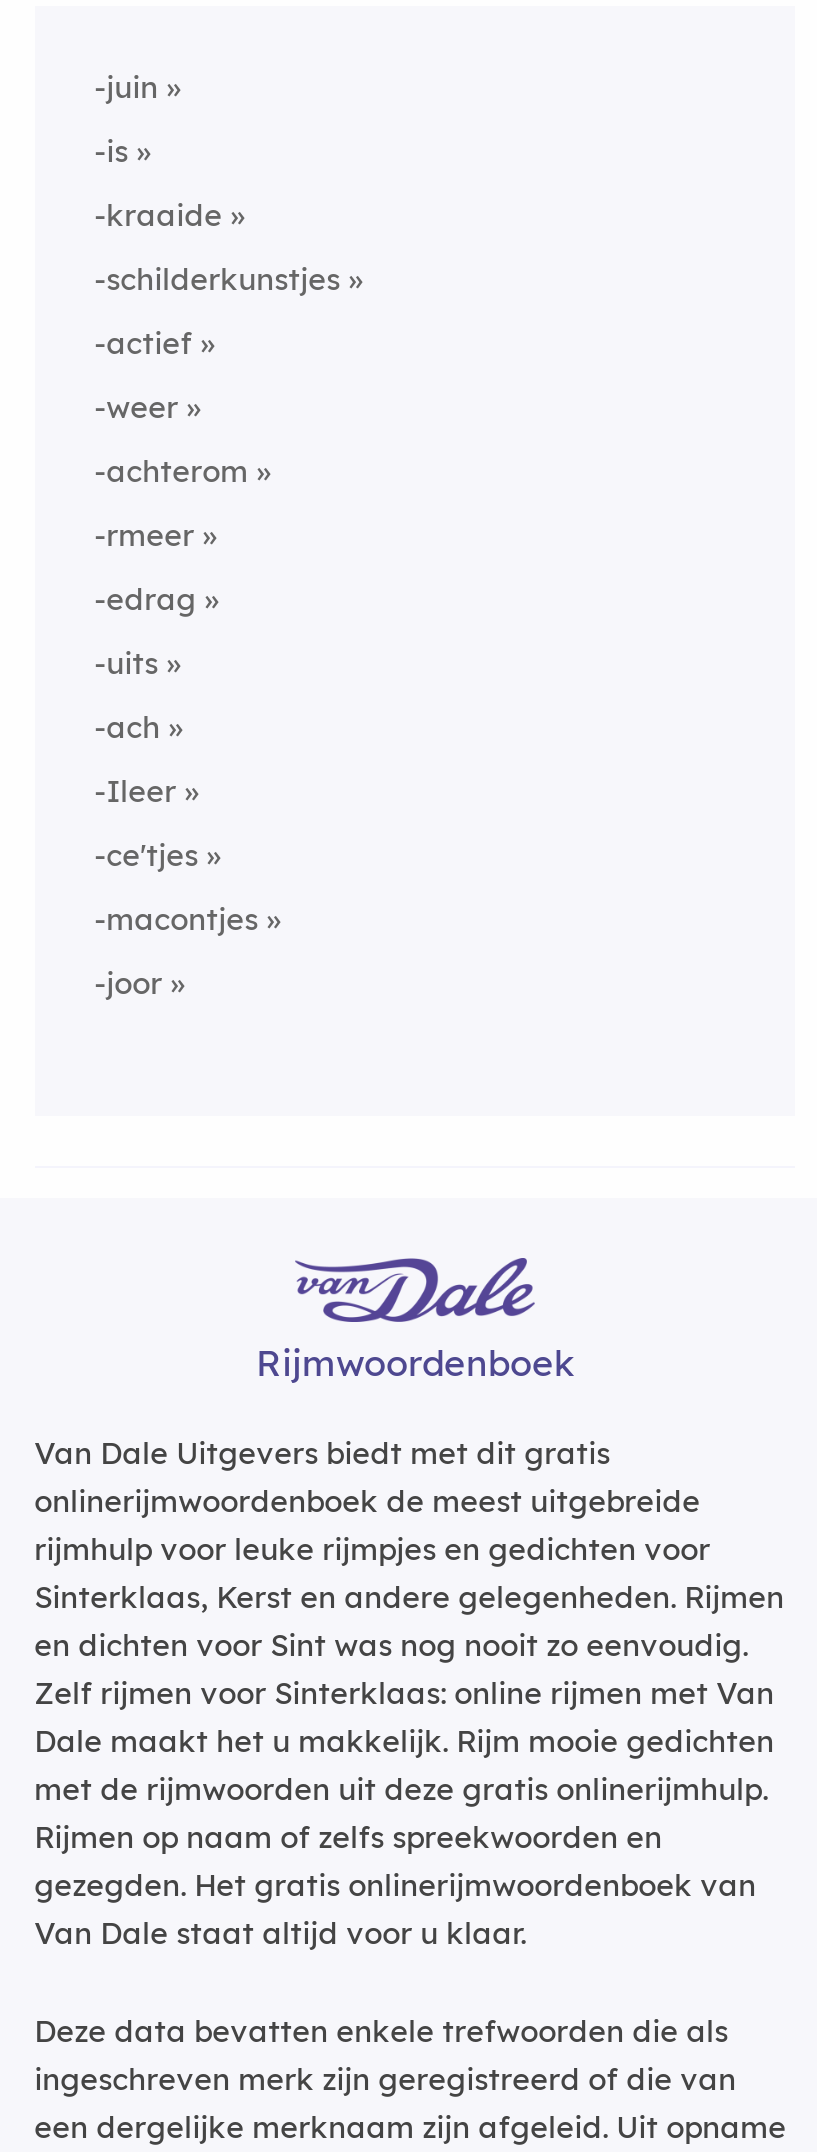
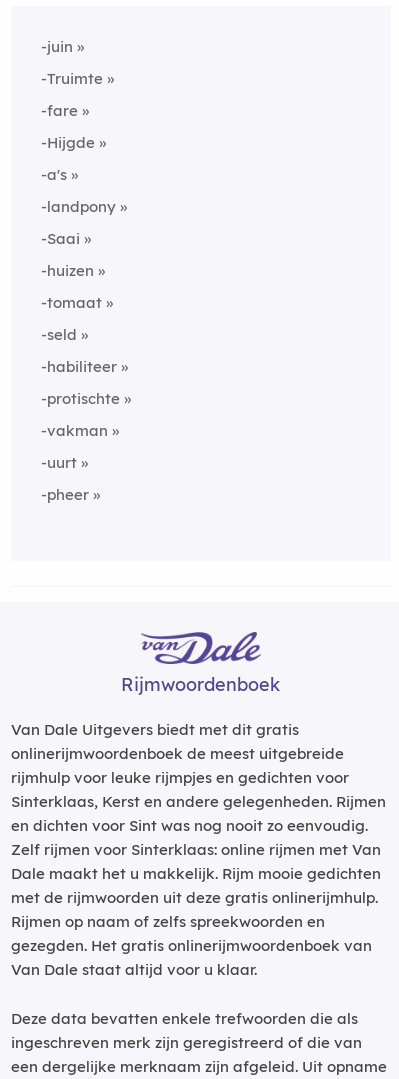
- -is
+ -Truimte

- -kraaide
+ -fare

- -schilderkunstjes
+ -Hijgde

- -actief
+ -a's

- -weer
+ -landpony

- -achterom
+ -Saai

- -rmeer
+ -huizen

- -edrag
+ -tomaat

- -uits
+ -seld

- -ach
+ -habiliteer

- -Ileer
+ -protischte

- -ce'tjes
+ -vakman

- -macontjes
+ -uurt

- -joor
+ -pheer
